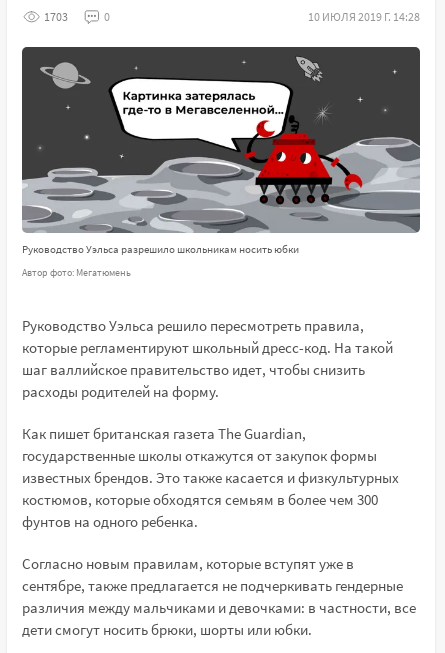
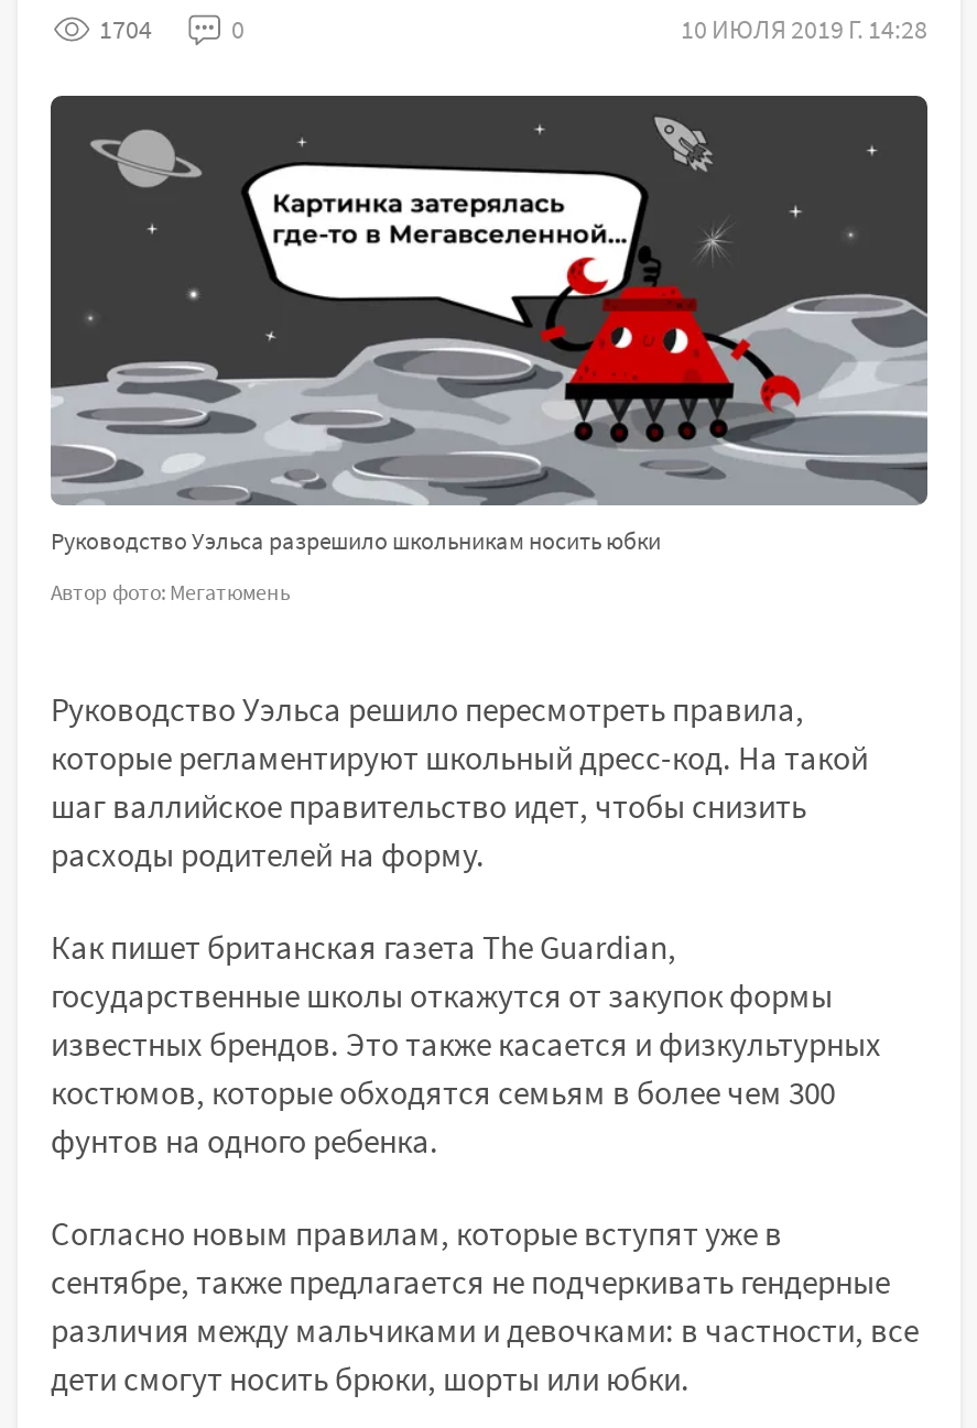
- 1703
+ 1704
